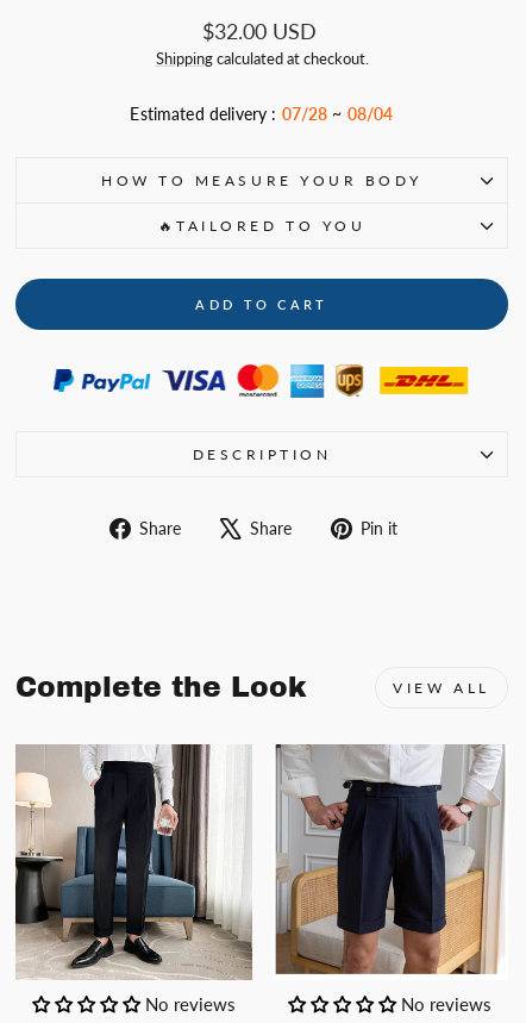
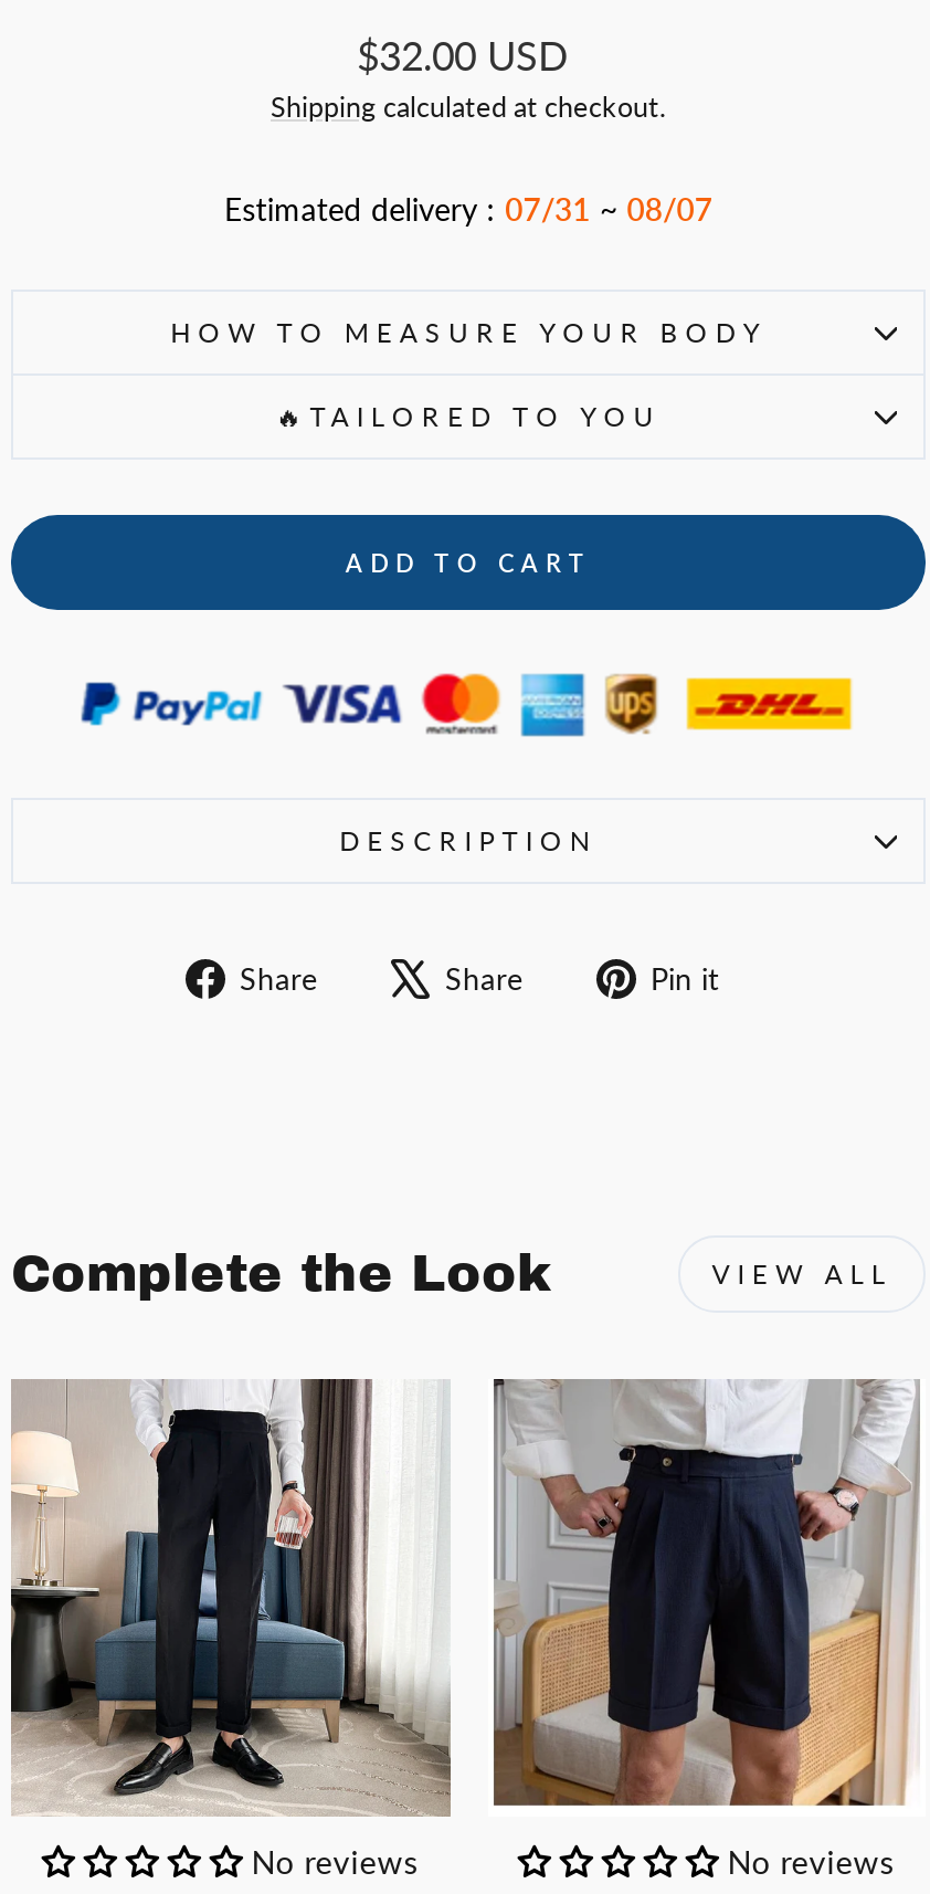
- Estimated delivery : 07/28 ~ 08/04
+ Estimated delivery : 07/31 ~ 08/07
